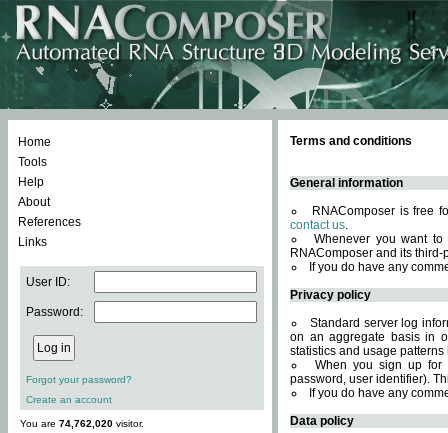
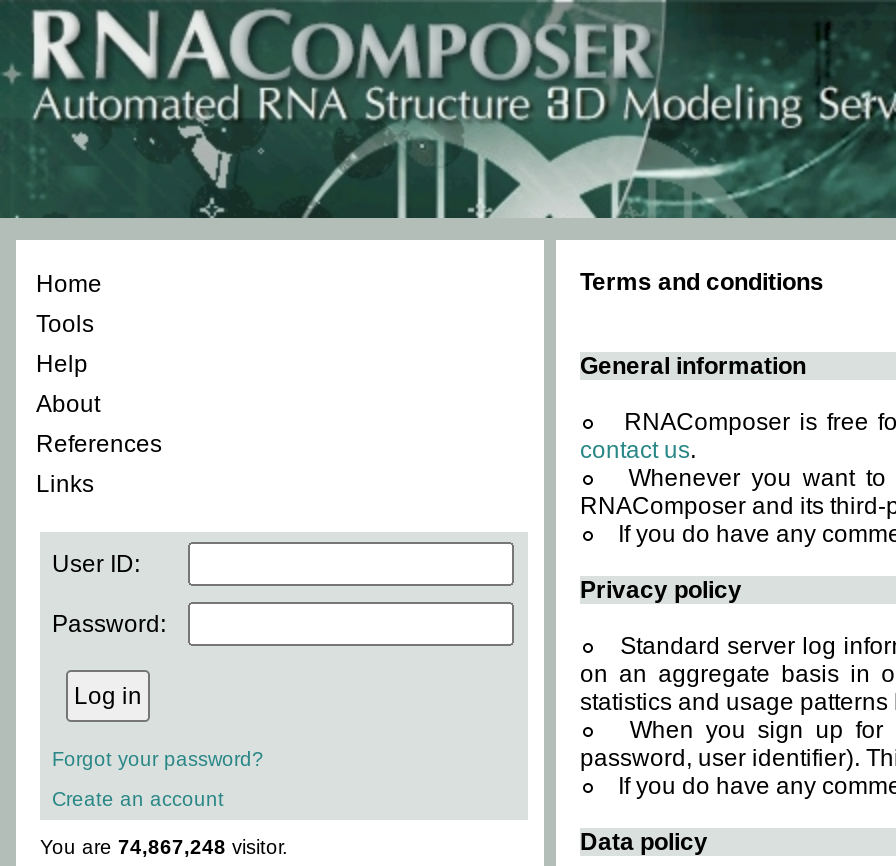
- You are 74,762,020 visitor.
+ You are 74,867,248 visitor.
